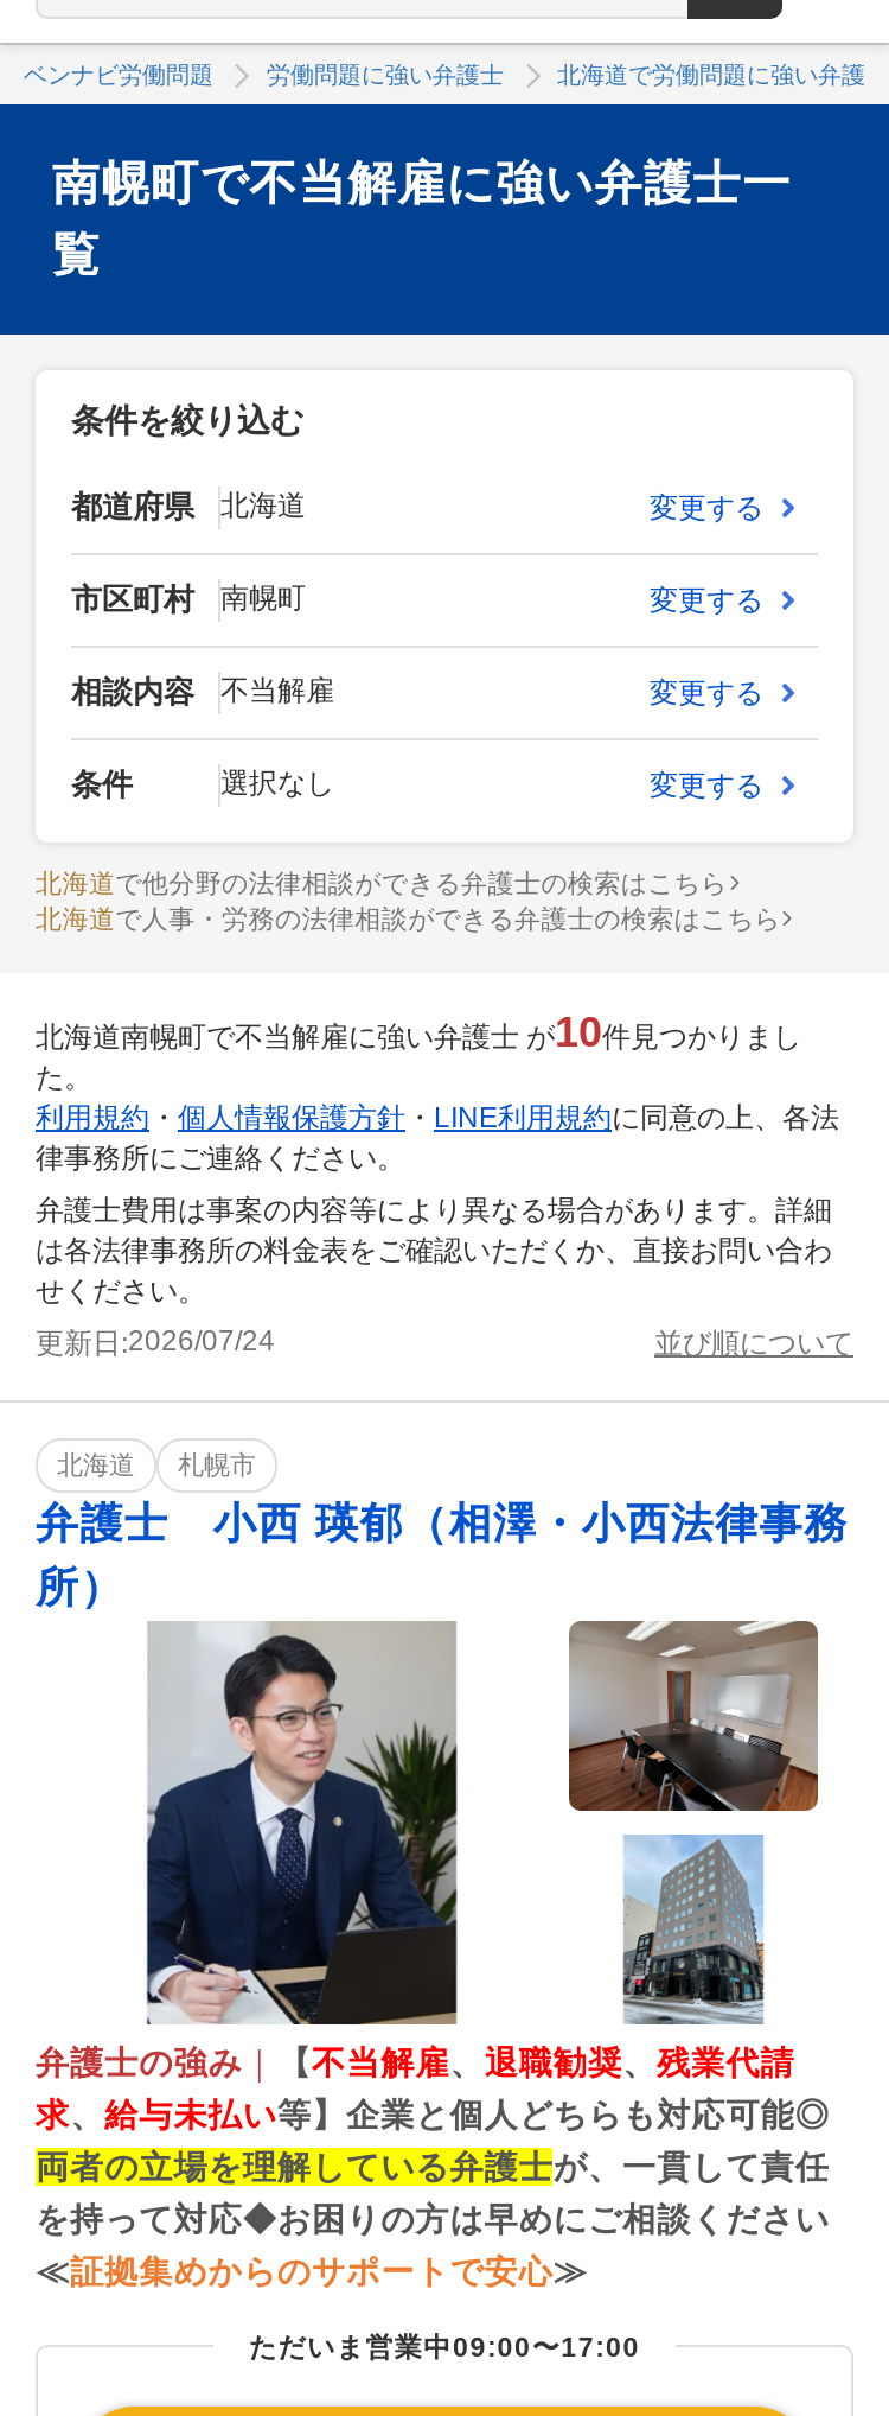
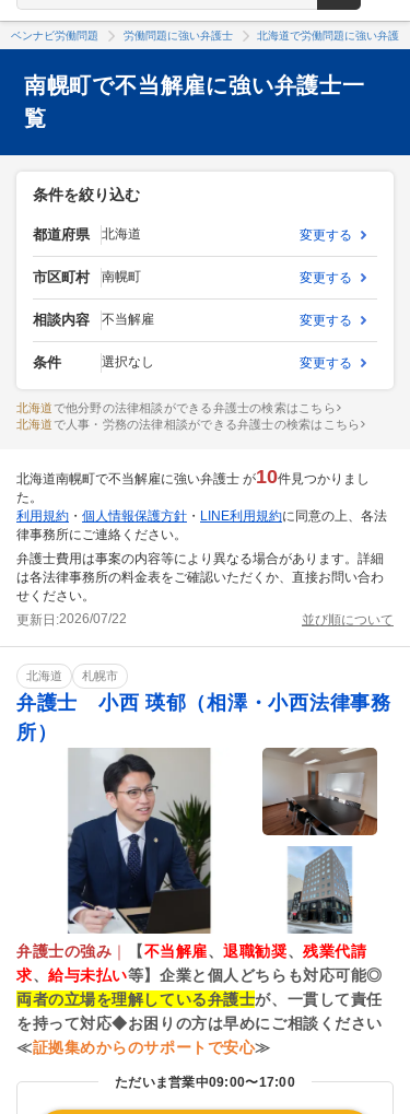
- 更新日: 2026/07/24
+ 更新日: 2026/07/22
